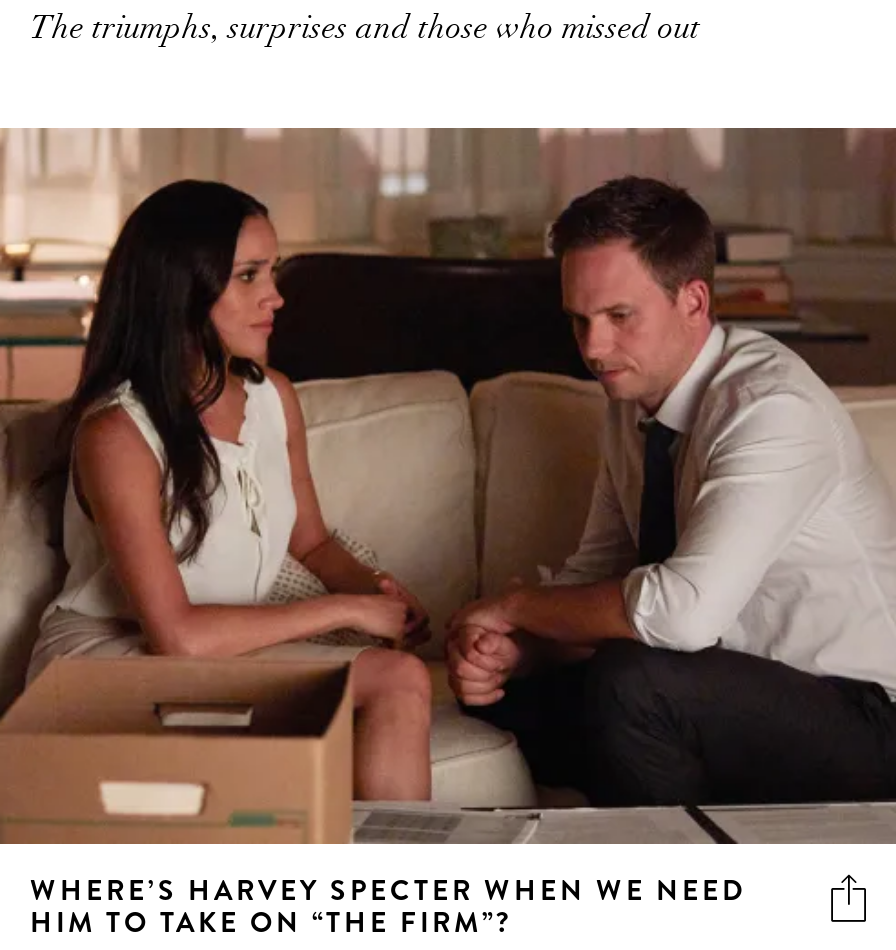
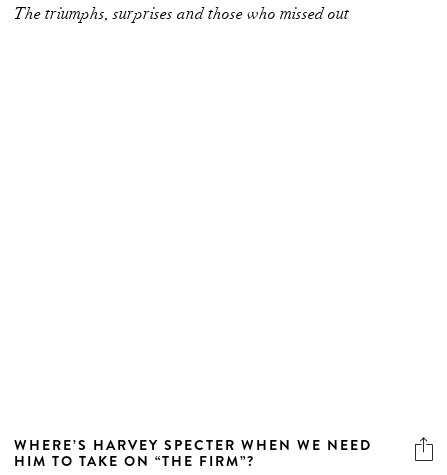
- [image]
